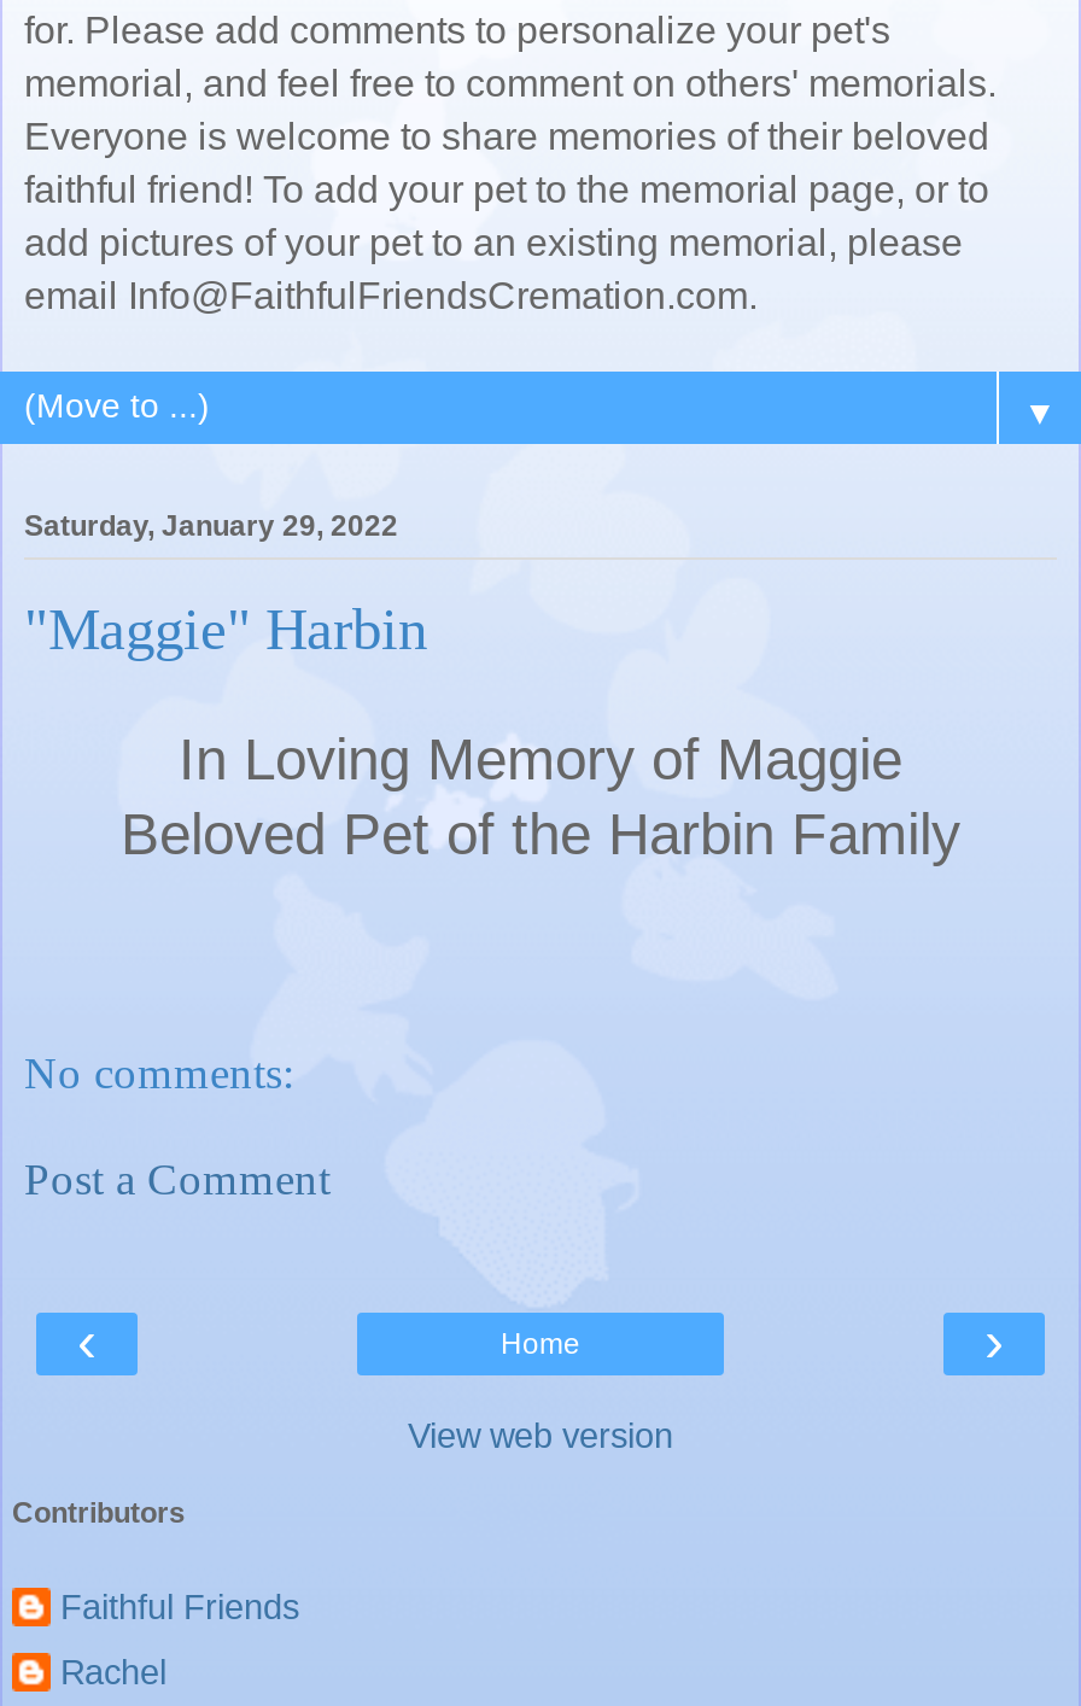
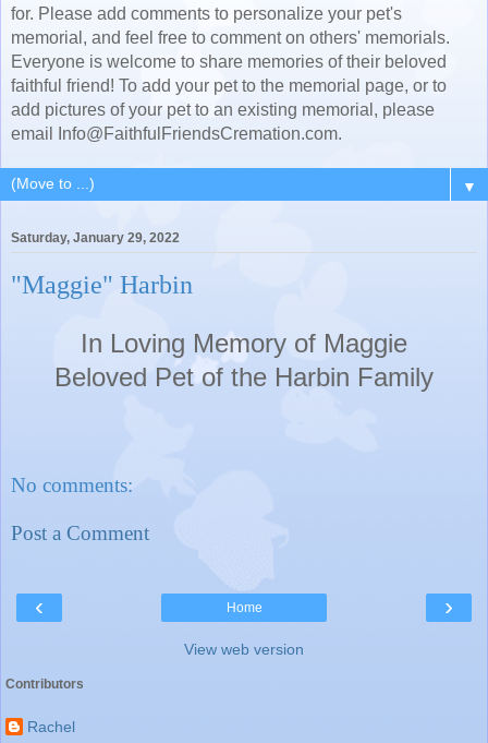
- Faithful Friends
